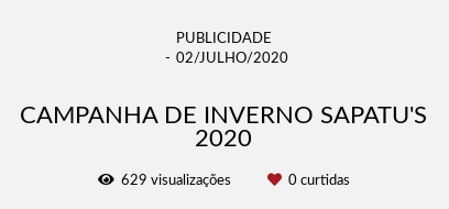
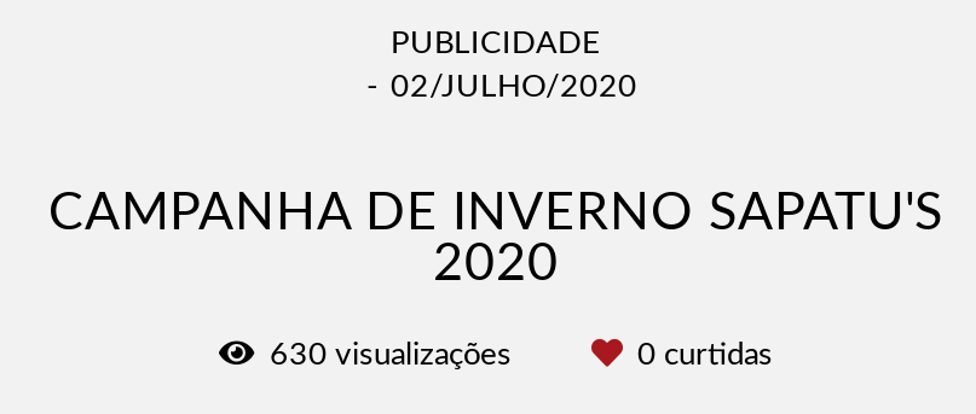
- 629 visualizações
+ 630 visualizações
